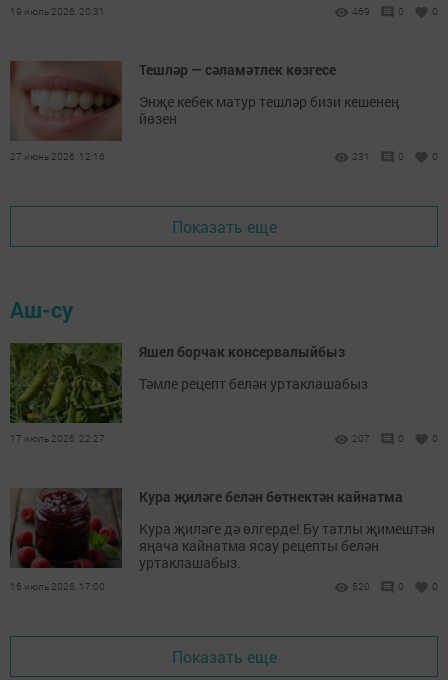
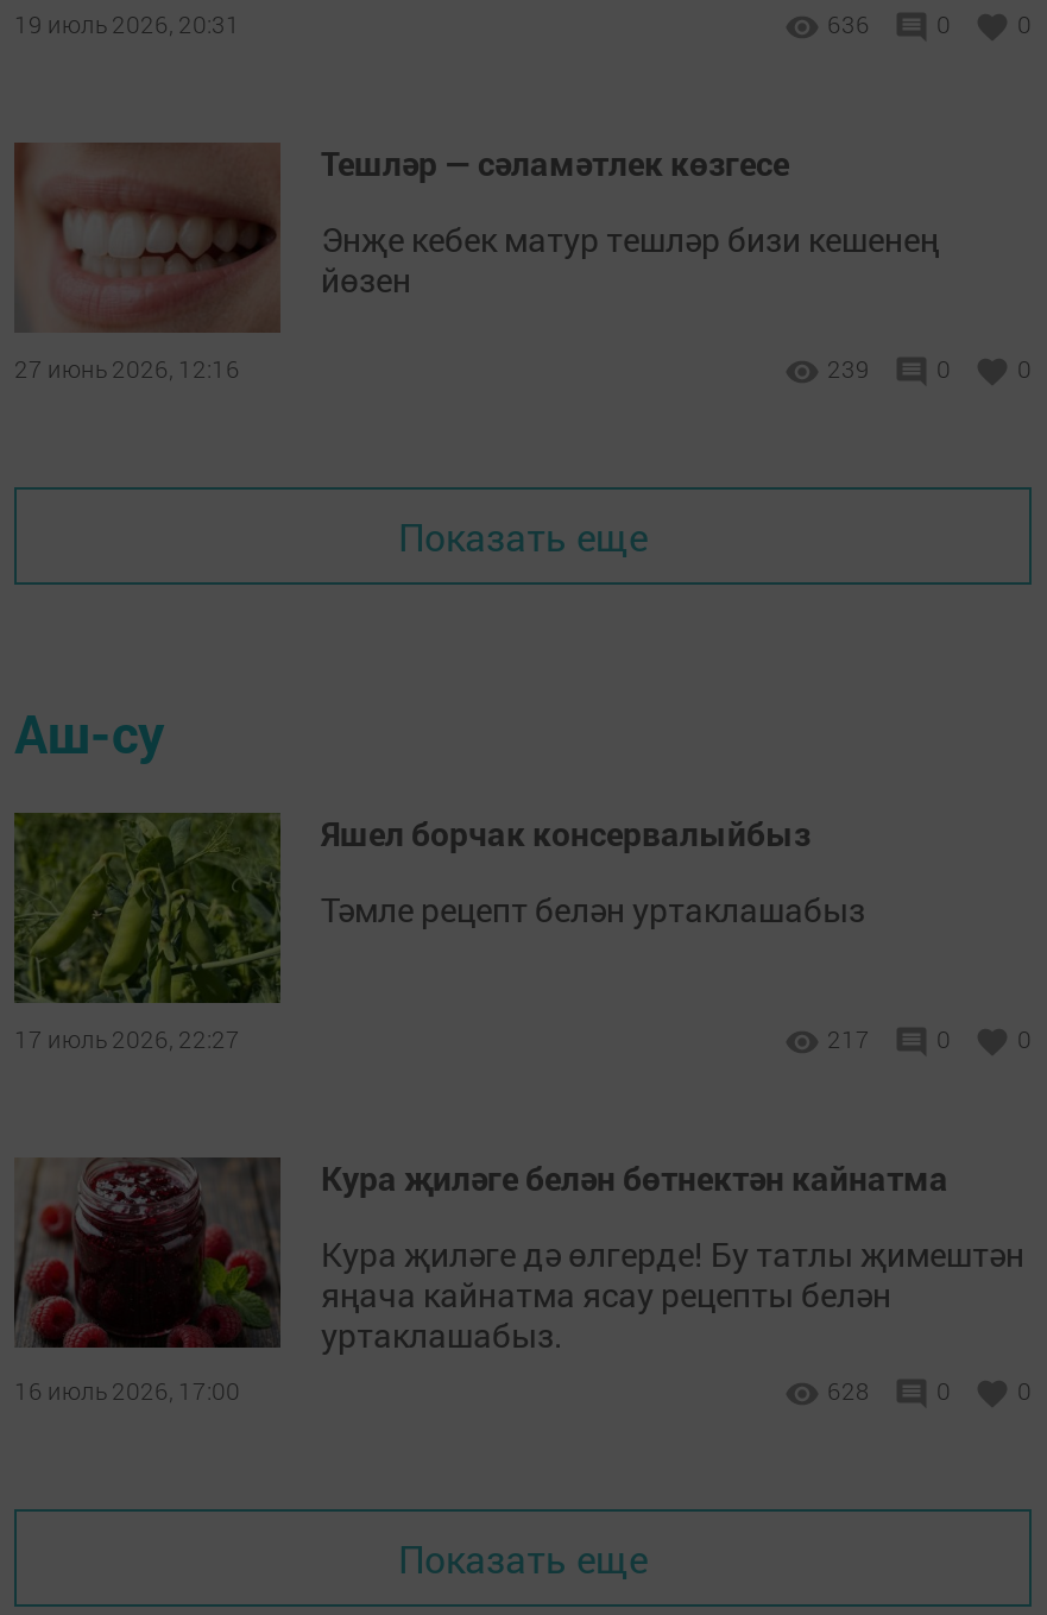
- 469
+ 636

- 231
+ 239

- 207
+ 217

- 520
+ 628
